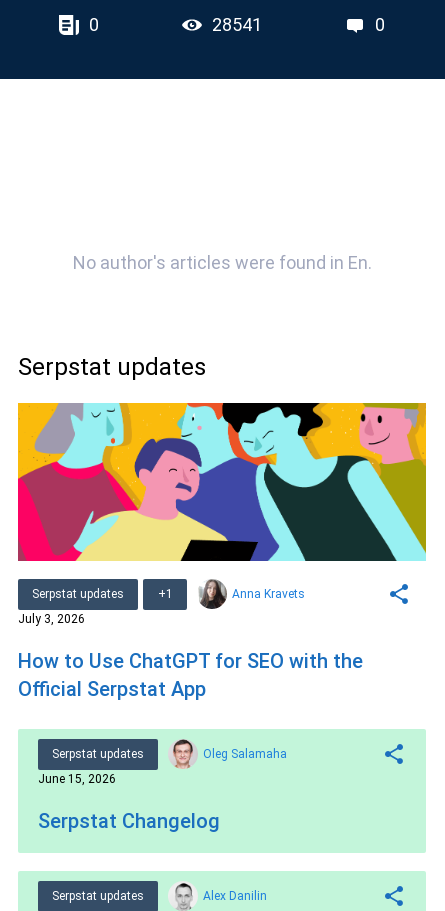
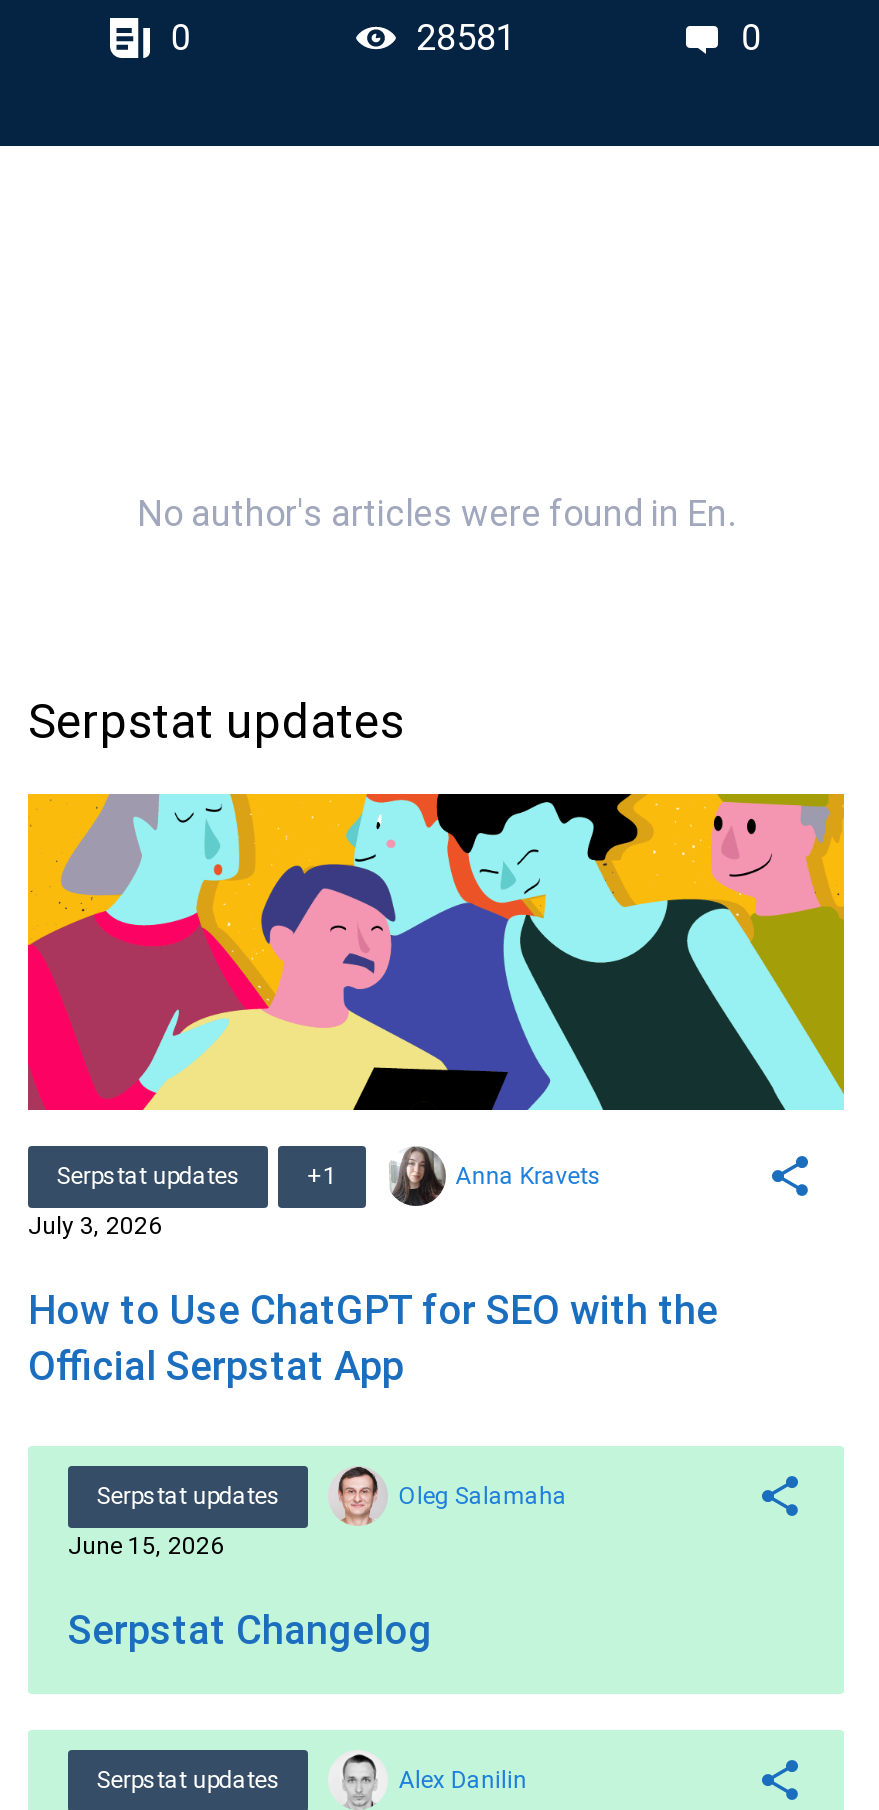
- 28541
+ 28581
